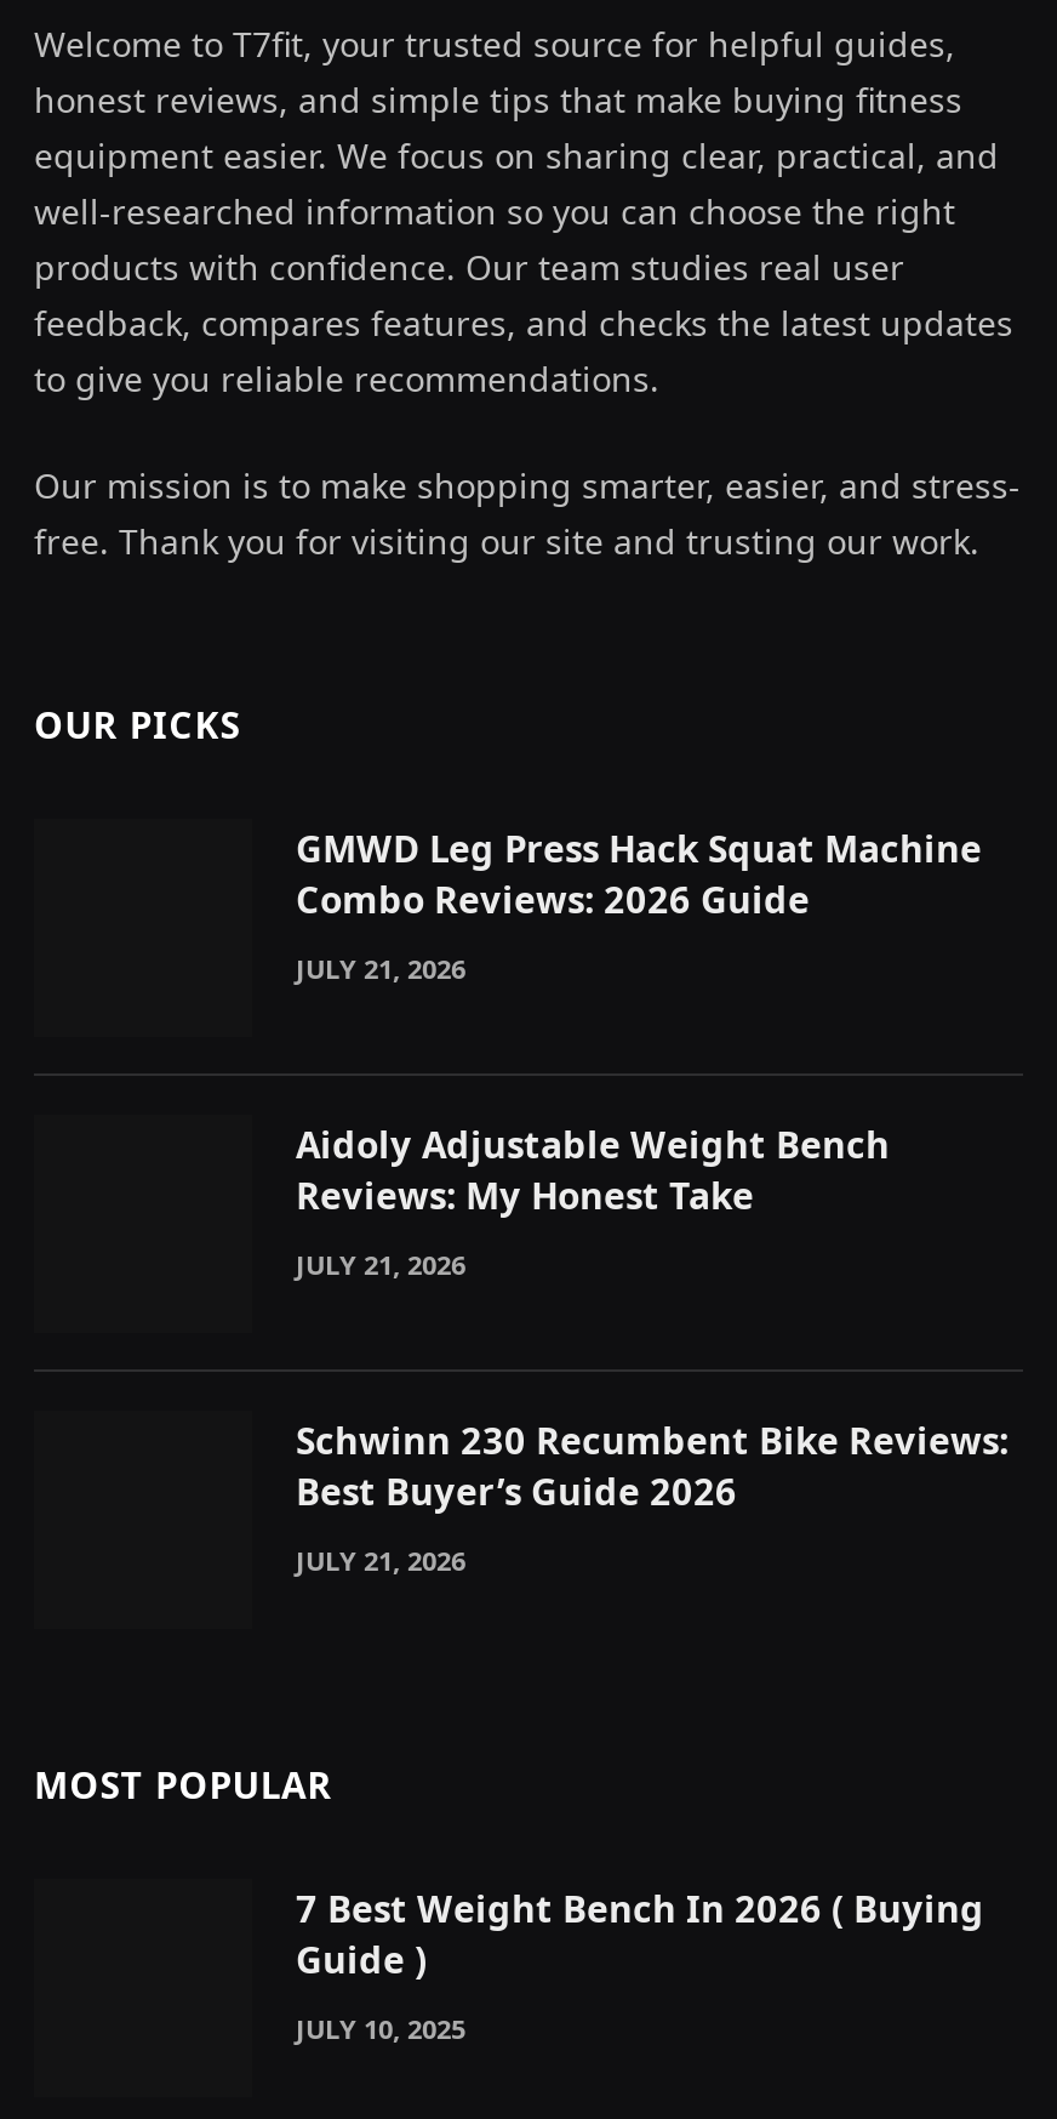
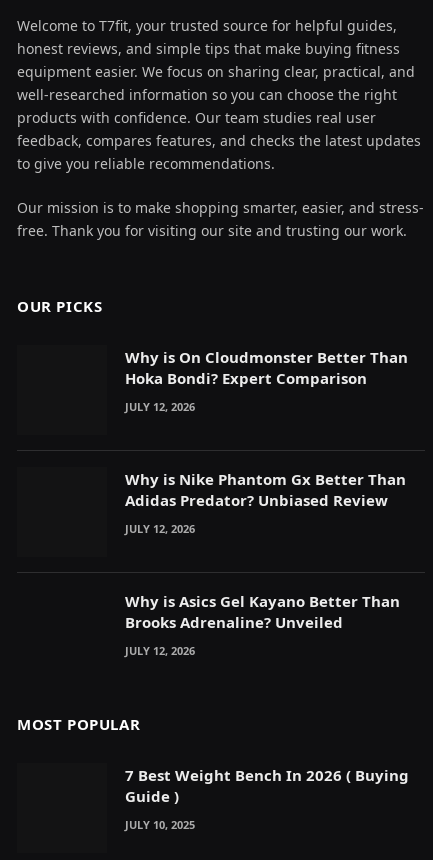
- GMWD Leg Press Hack Squat Machine
- Combo Reviews: 2026 Guide
+ Why is On Cloudmonster Better Than
+ Hoka Bondi? Expert Comparison

- JULY 21, 2026
+ JULY 12, 2026

- Aidoly Adjustable Weight Bench
- Reviews: My Honest Take
+ Why is Nike Phantom Gx Better Than
+ Adidas Predator? Unbiased Review

- JULY 21, 2026
+ JULY 12, 2026

- Schwinn 230 Recumbent Bike Reviews:
- Best Buyer’s Guide 2026
+ Why is Asics Gel Kayano Better Than
+ Brooks Adrenaline? Unveiled

- JULY 21, 2026
+ JULY 12, 2026
